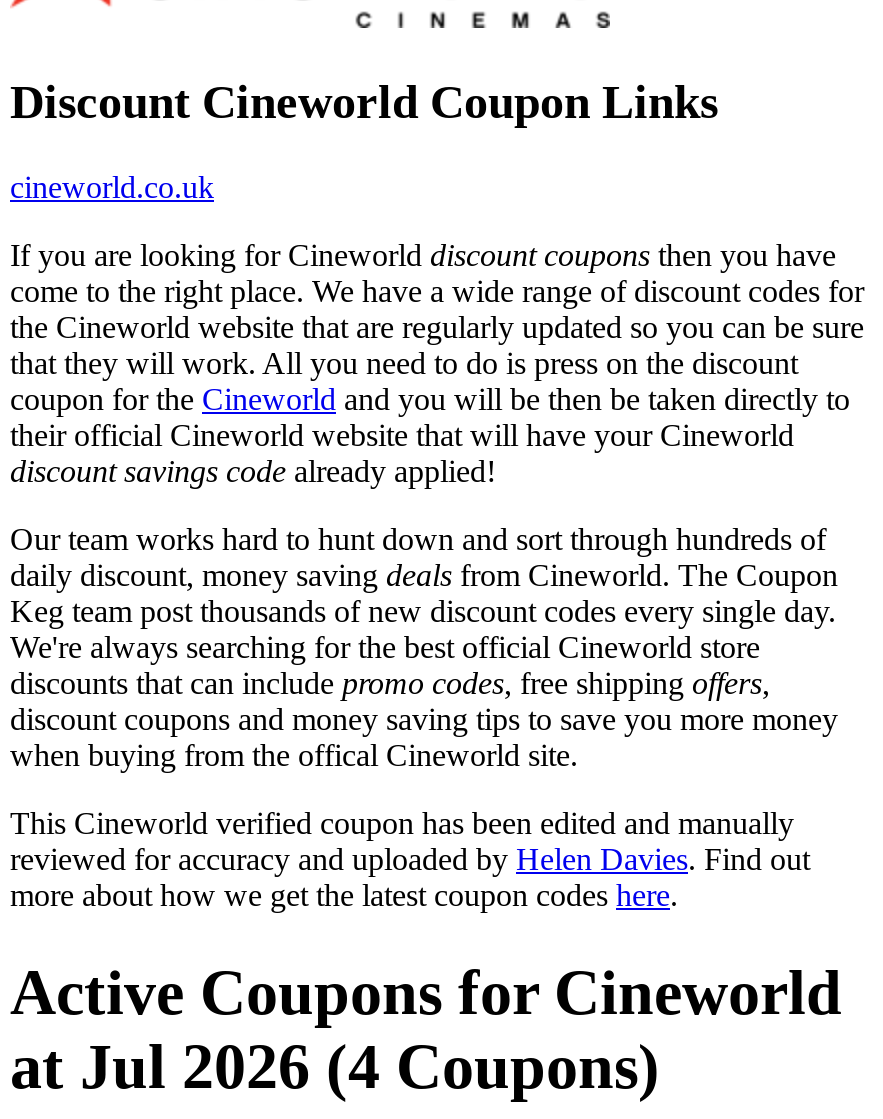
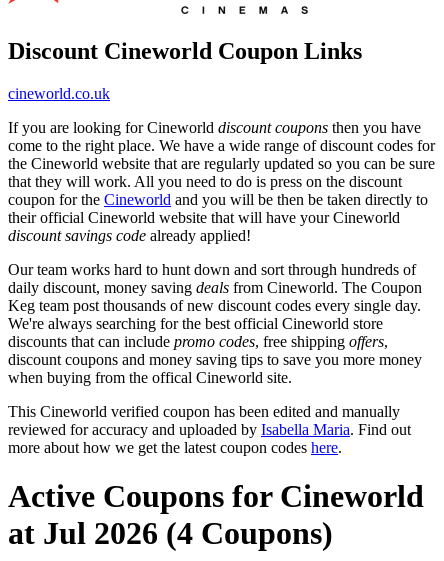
- reviewed for accuracy and uploaded by Helen Davies. Find out
+ reviewed for accuracy and uploaded by Isabella Maria. Find out
